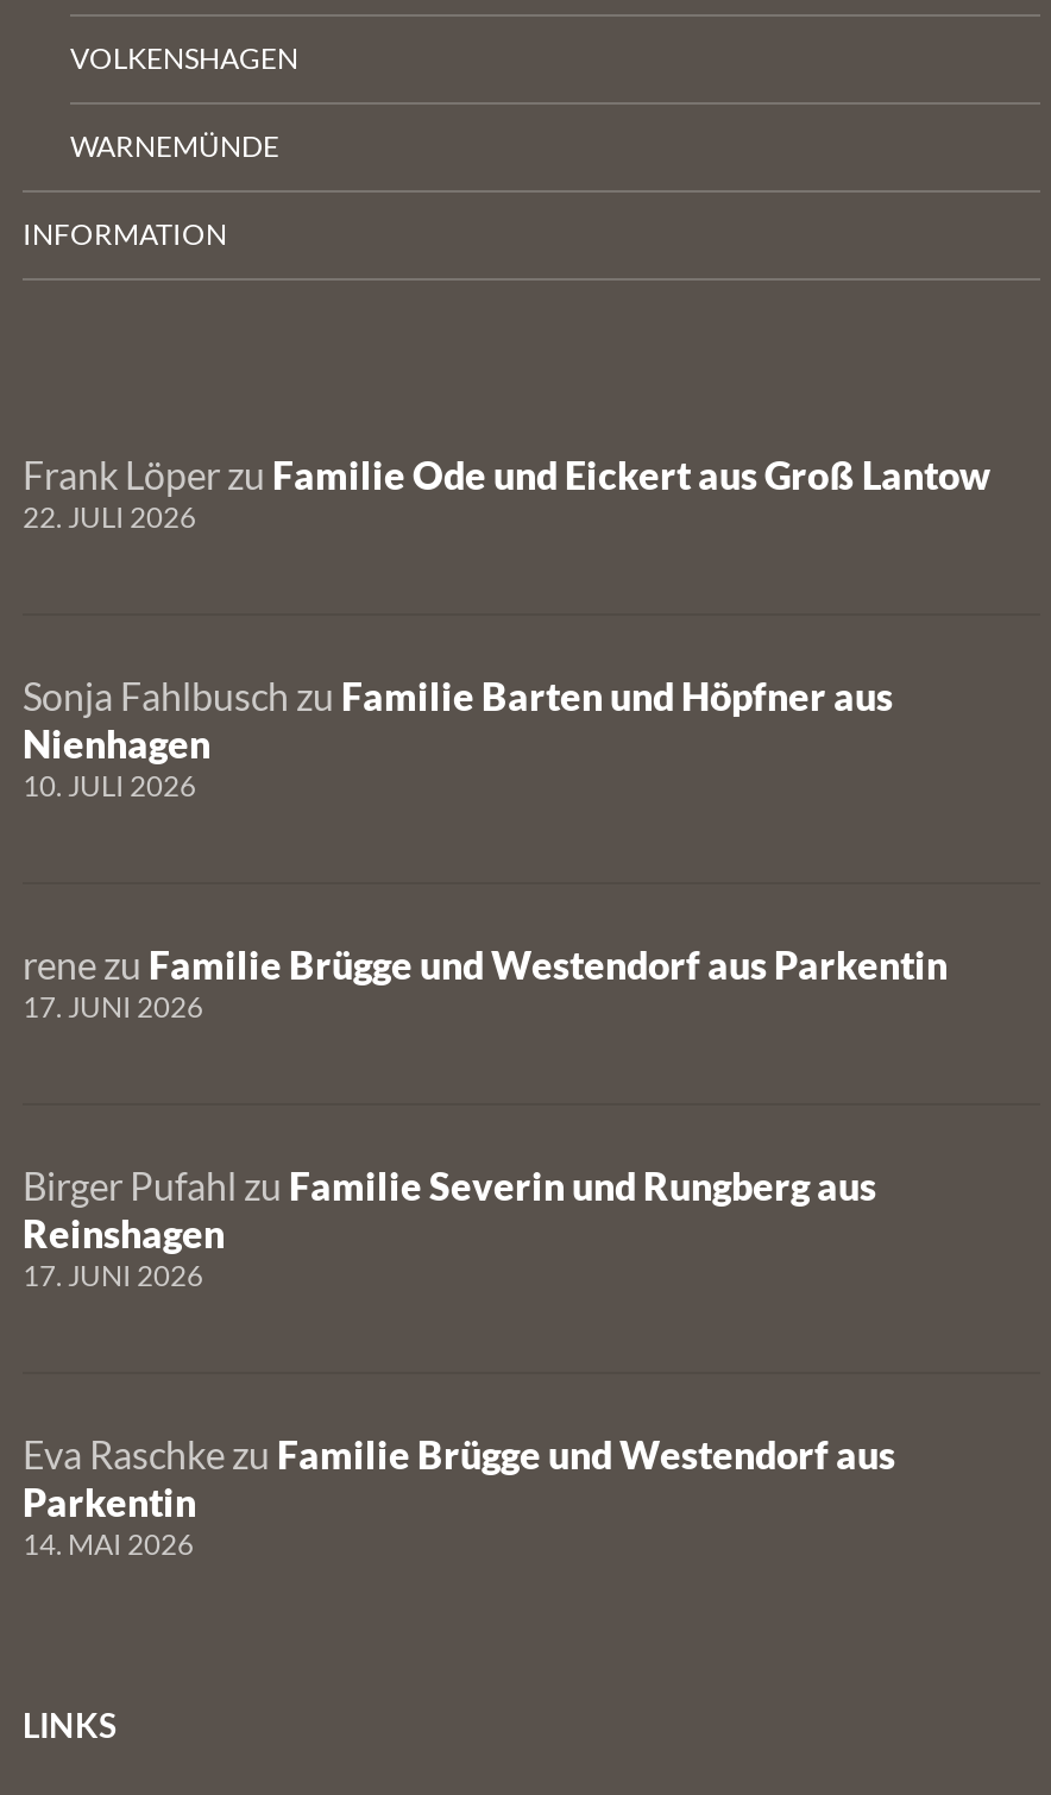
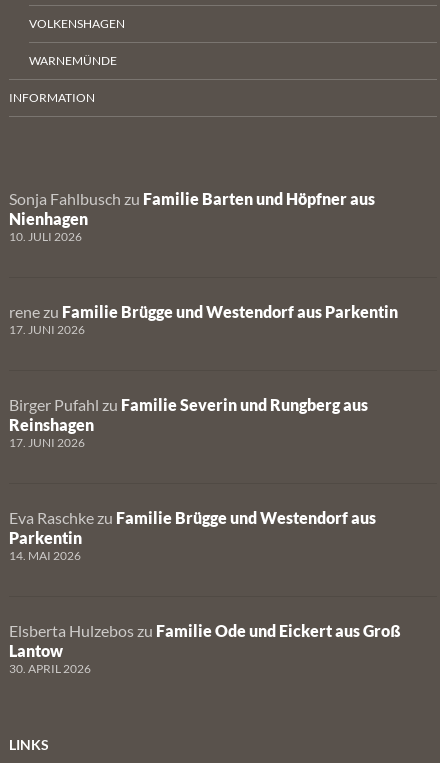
- Frank Löper zu Familie Ode und Eickert aus Groß Lantow
- 22. JULI 2026

moved up: Sonja Fahlbusch zu Familie Barten und Höpfner aus | Nienhagen | 10. JULI 2026 | ... | Parkentin | 14. MAI 2026

+ Elsberta Hulzebos zu Familie Ode und Eickert aus Groß
+ Lantow
+ 30. APRIL 2026
